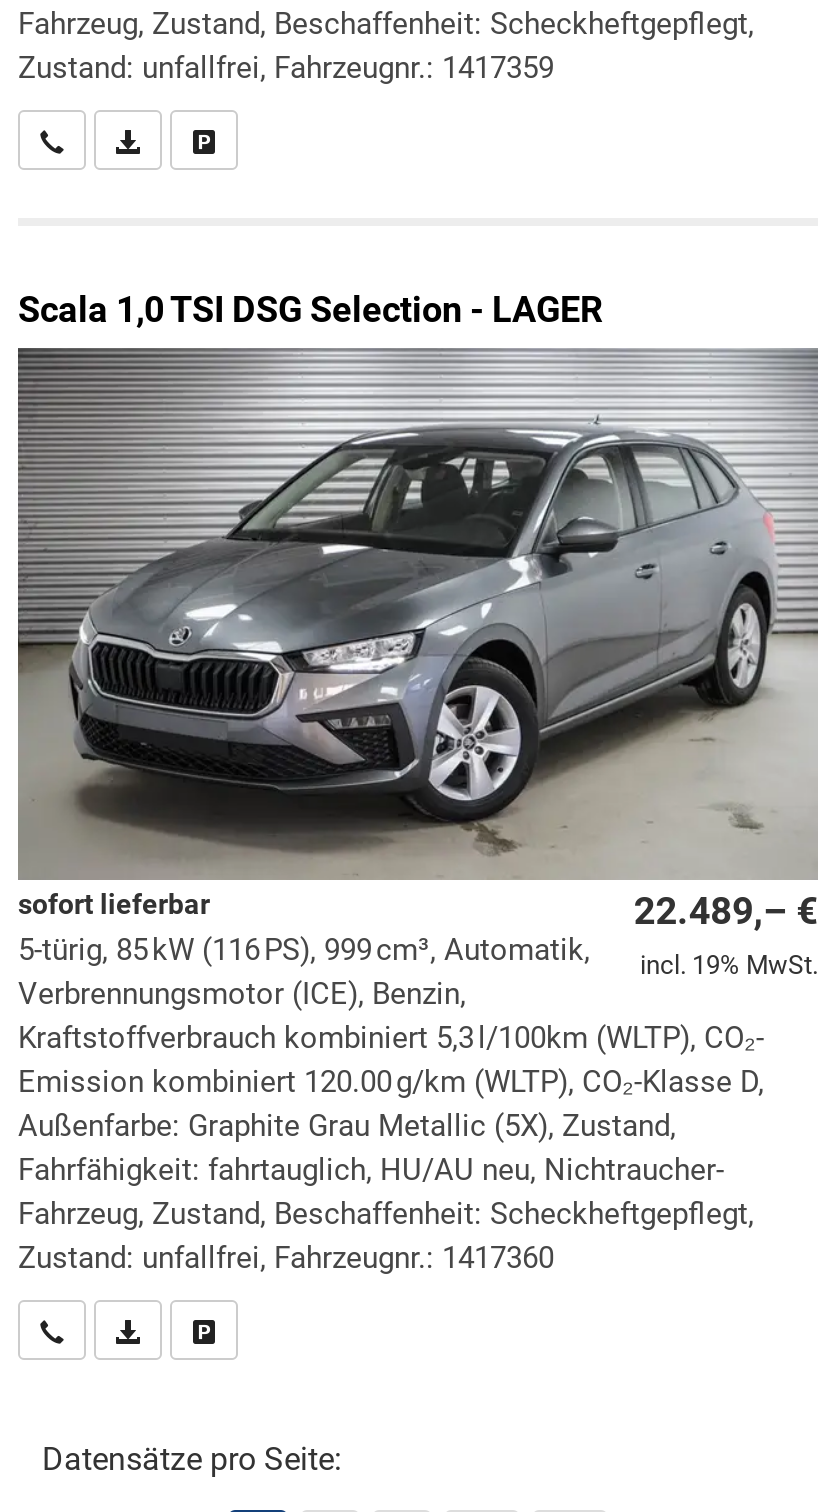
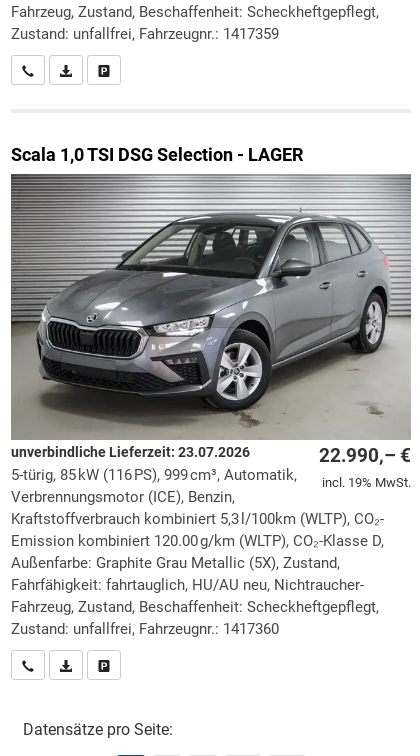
- sofort lieferbar
+ unverbindliche Lieferzeit: 23.07.2026

- 22.489,– €
+ 22.990,– €
